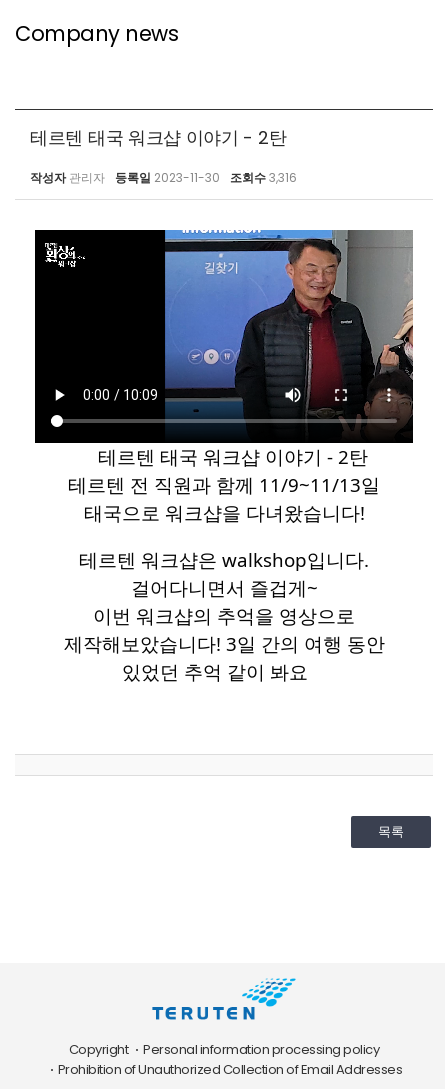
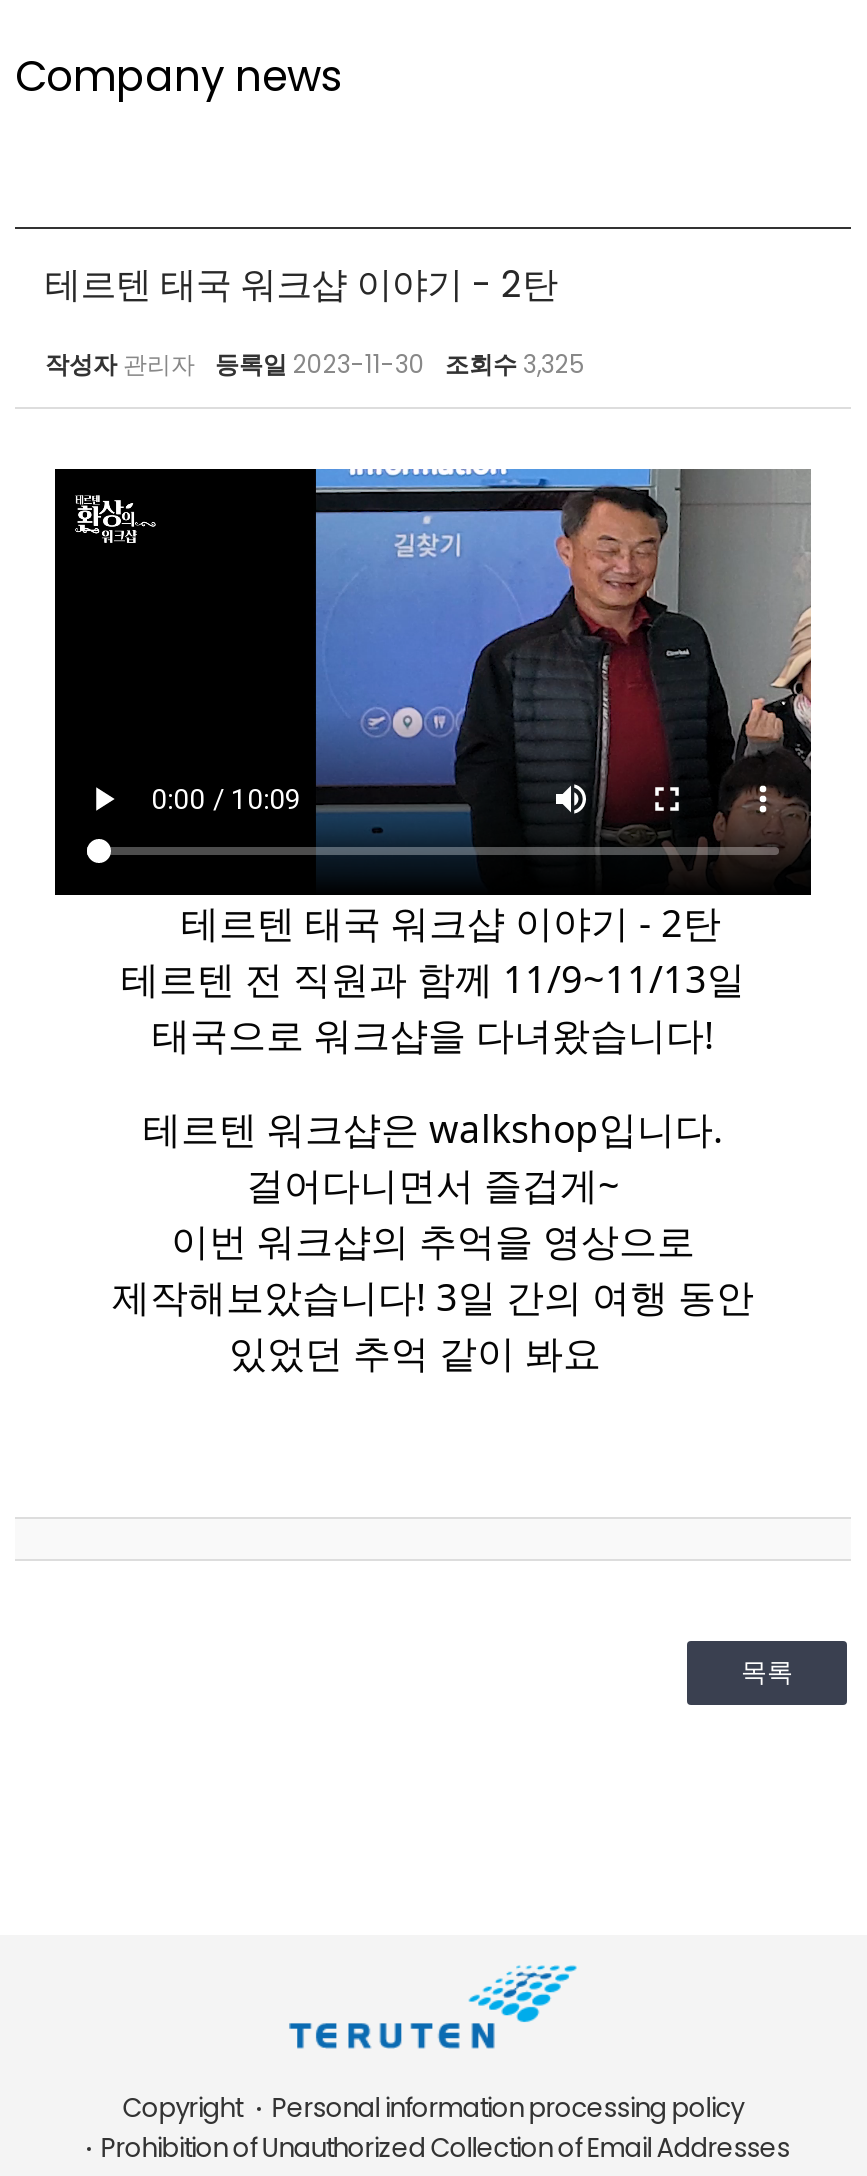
- 작성자 관리자 등록일 2023-11-30 조회수 3,316
+ 작성자 관리자 등록일 2023-11-30 조회수 3,325
